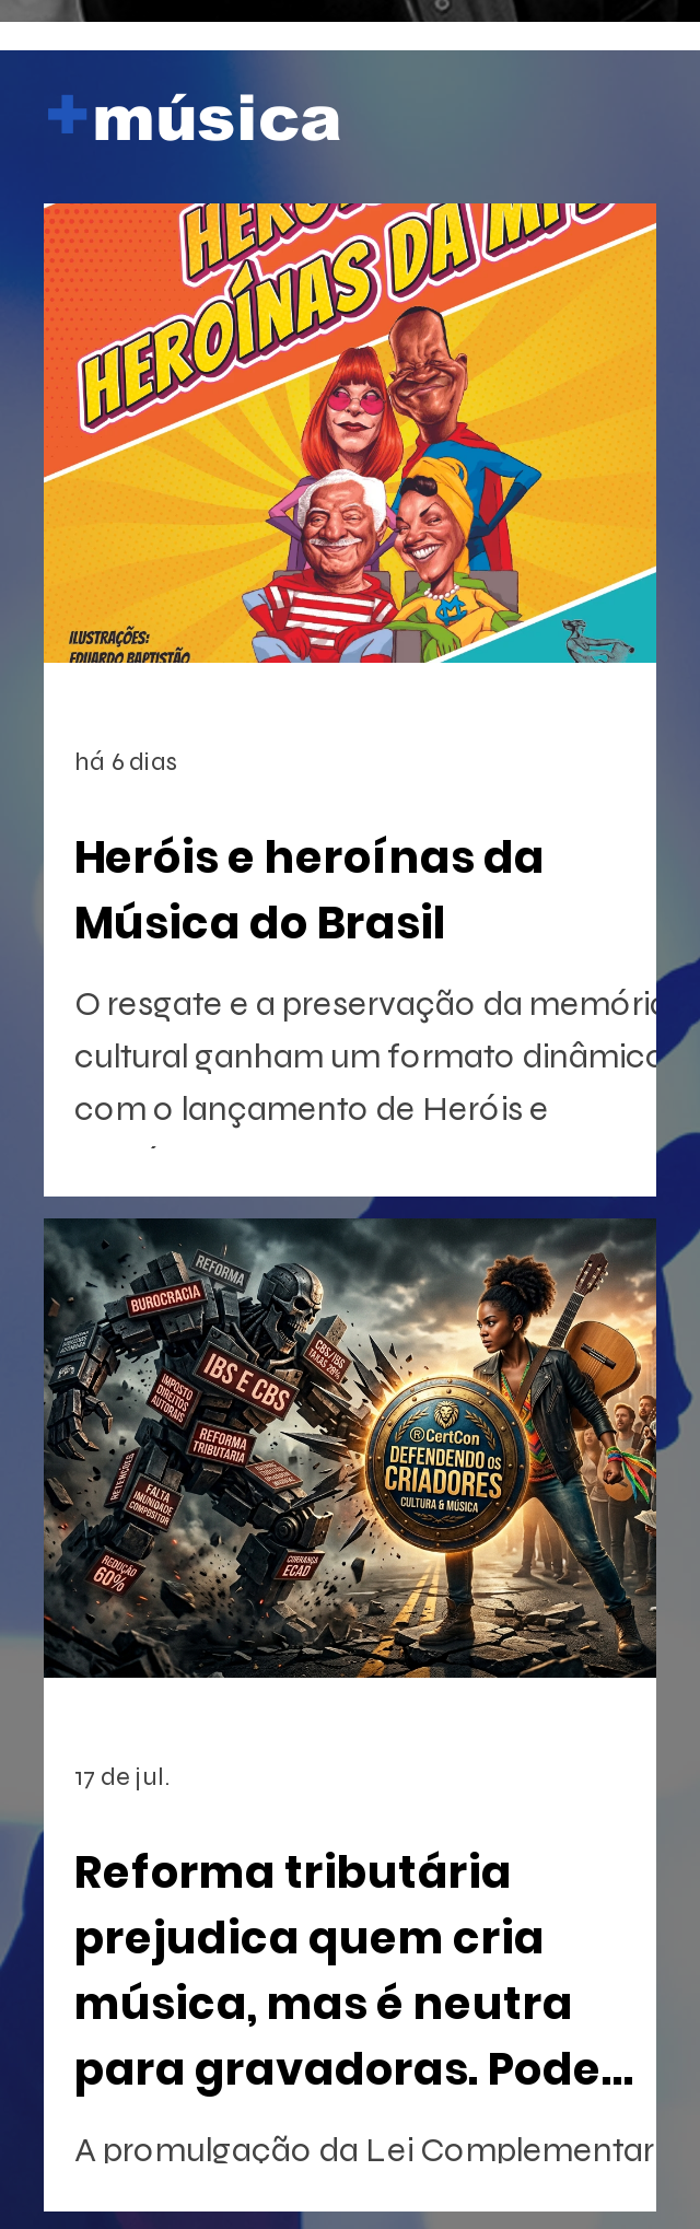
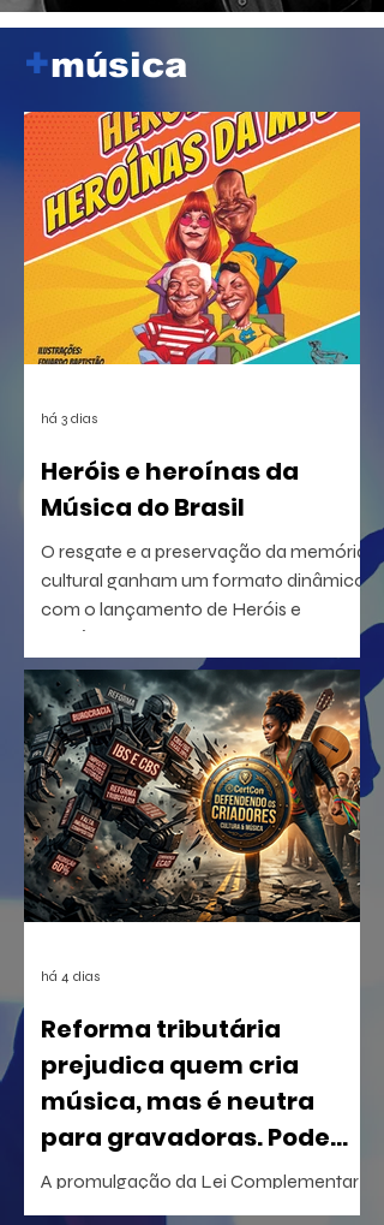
- há 6 dias
+ há 3 dias

- 17 de jul.
+ há 4 dias
